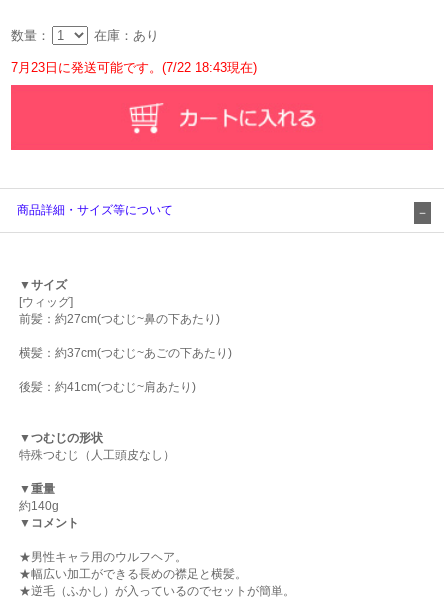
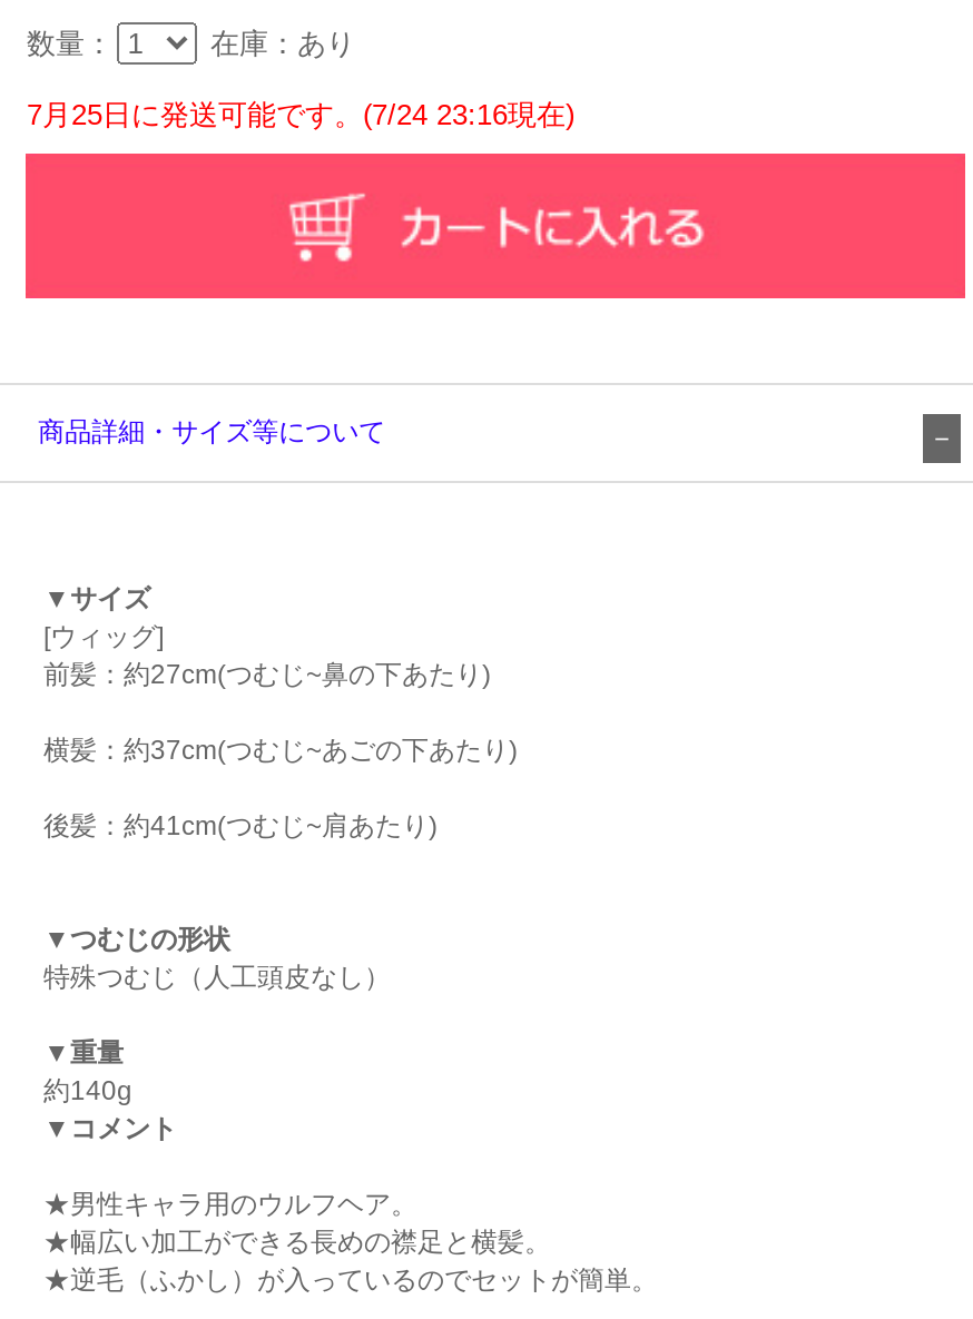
- 7月23日に発送可能です。(7/22 18:43現在)
+ 7月25日に発送可能です。(7/24 23:16現在)
